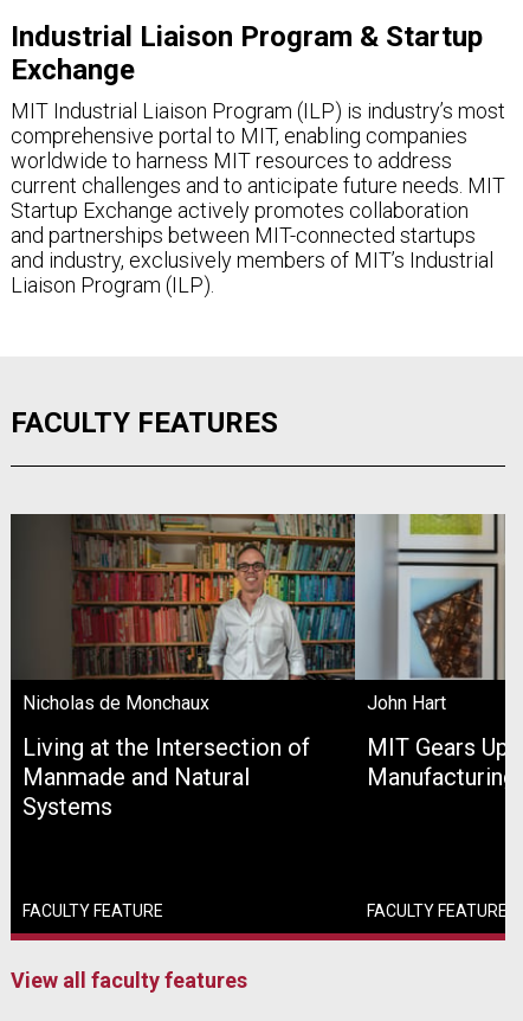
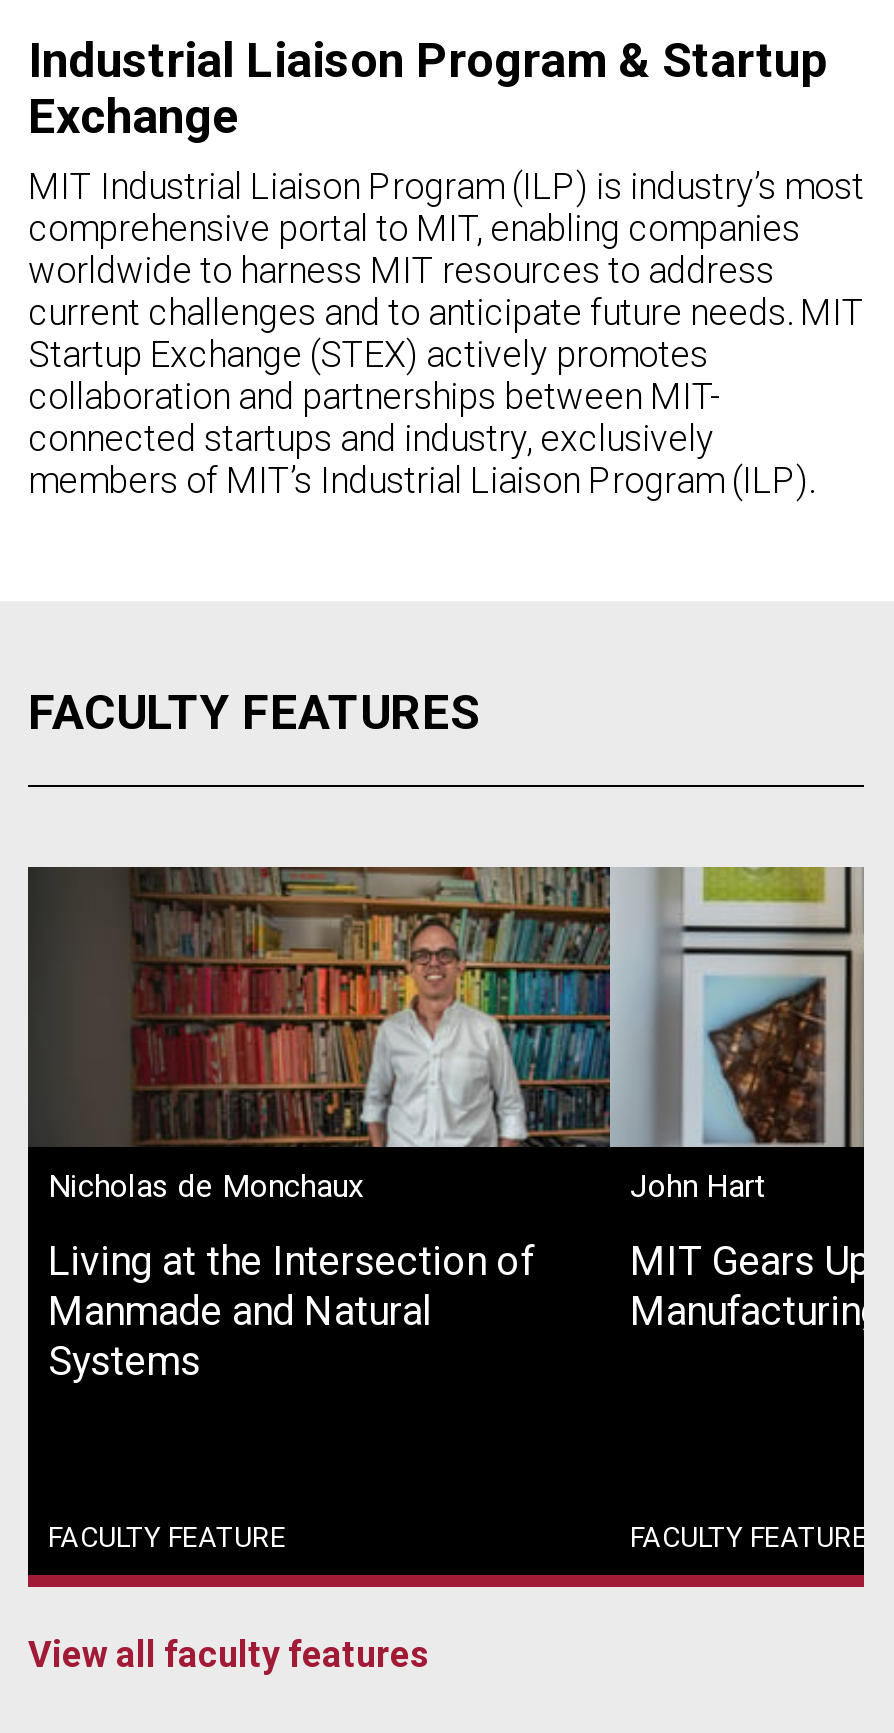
- Startup Exchange actively promotes collaboration
- and partnerships between MIT-connected startups
- and industry, exclusively members of MIT’s Industrial
- Liaison Program (ILP).
+ Startup Exchange (STEX) actively promotes
+ collaboration and partnerships between MIT-
+ connected startups and industry, exclusively
+ members of MIT’s Industrial Liaison Program (ILP).
